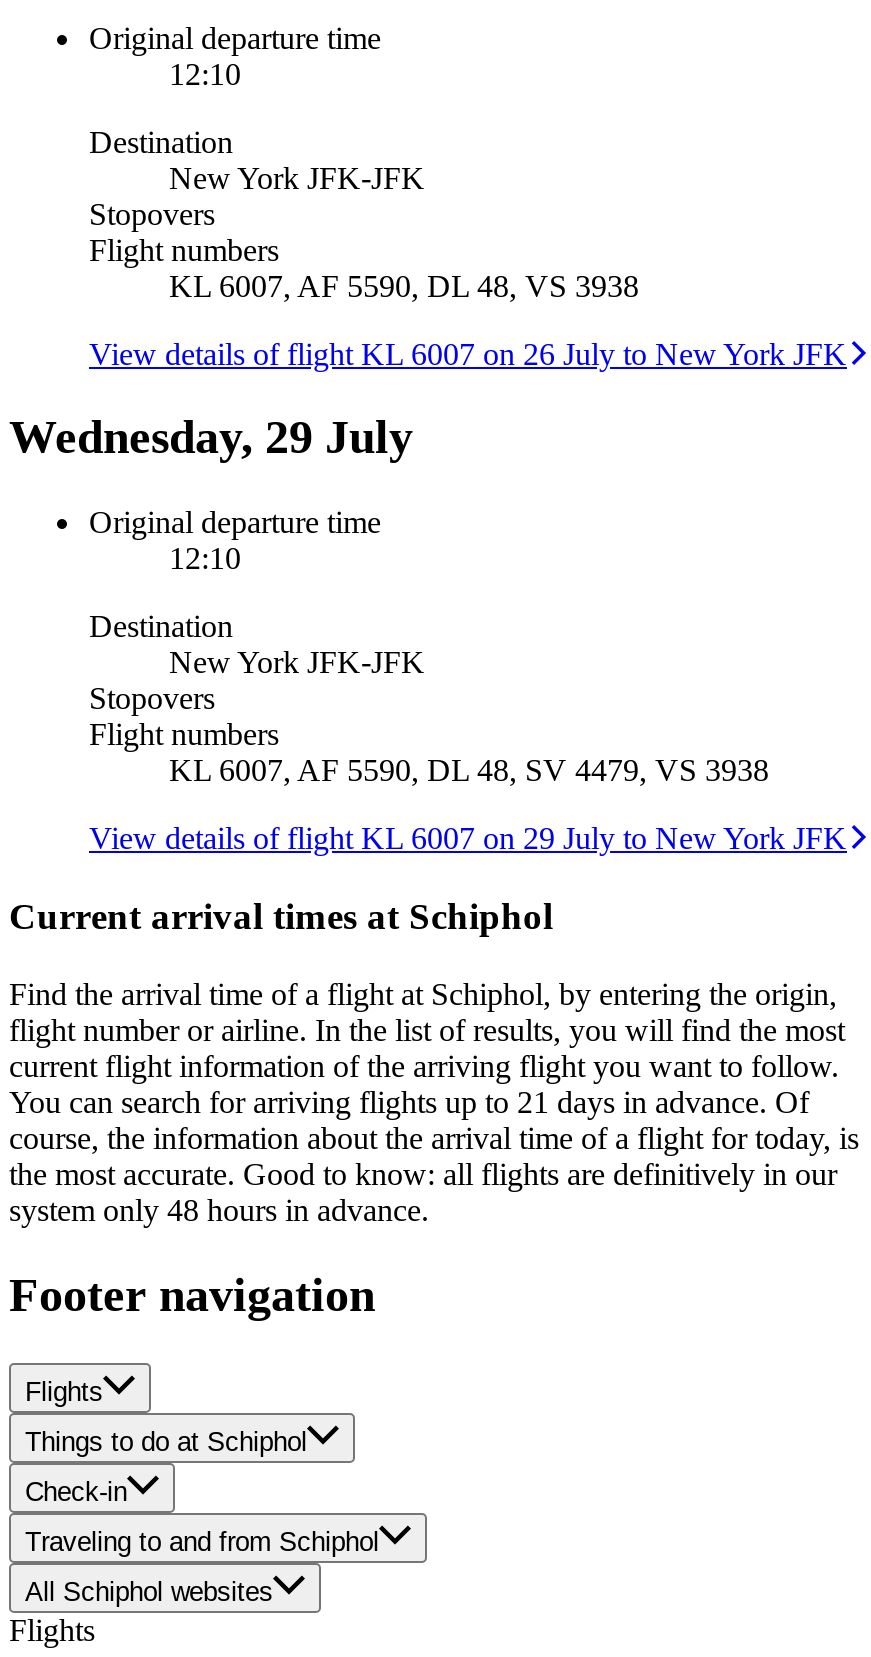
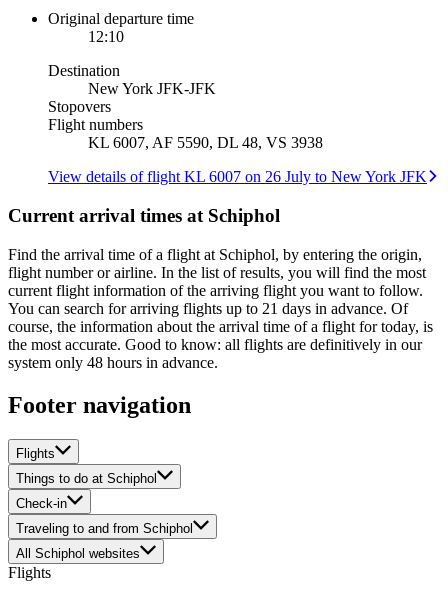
- Wednesday, 29 July
- Original departure time
- 12:10
- Destination
- New York JFK-JFK
- Stopovers
- Flight numbers
- KL 6007, AF 5590, DL 48, SV 4479, VS 3938
- View details of flight KL 6007 on 29 July to New York JFK
